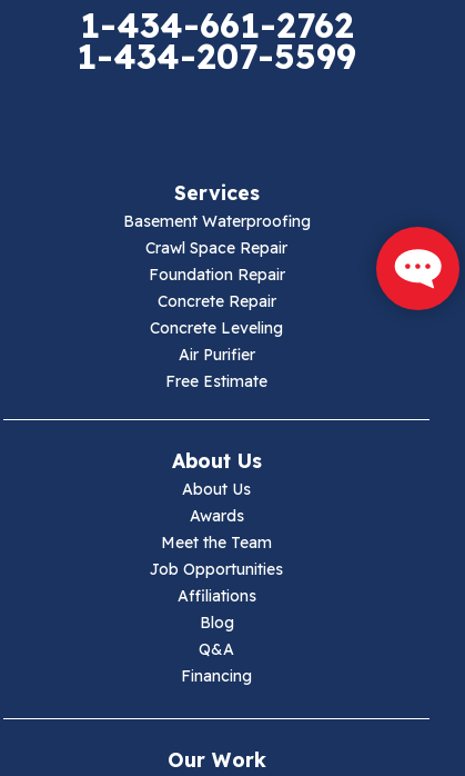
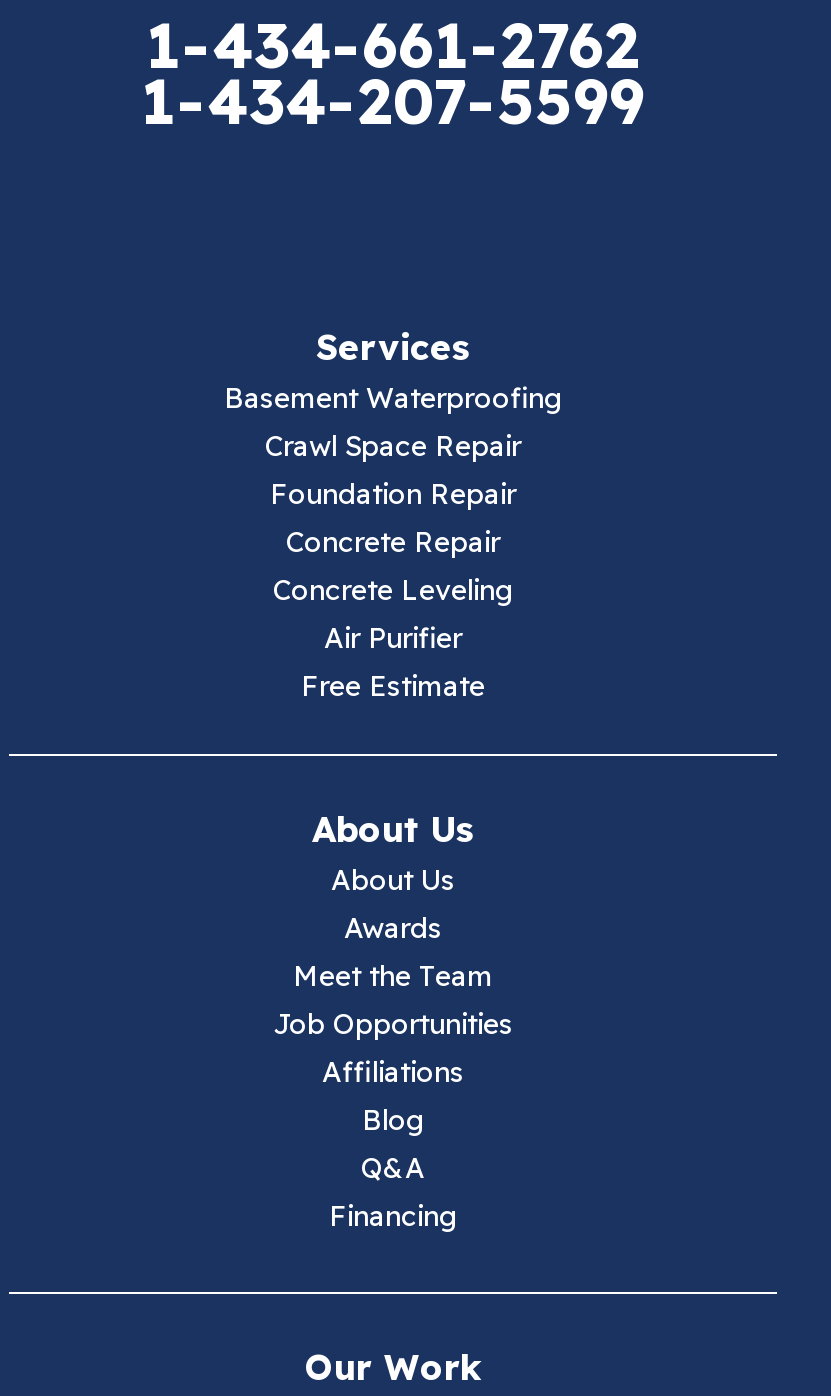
- [image]
